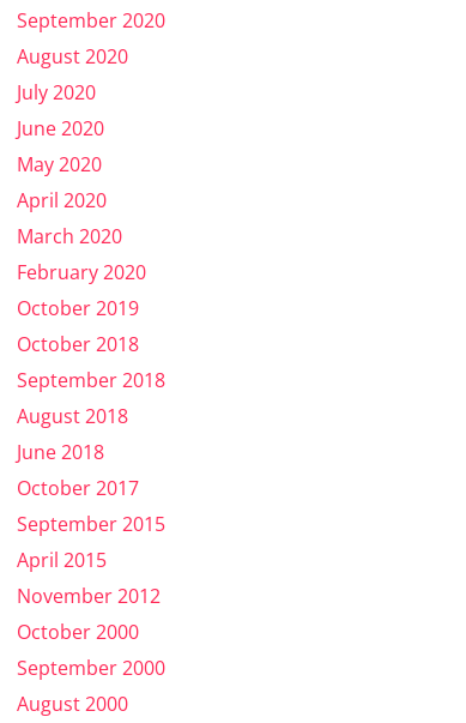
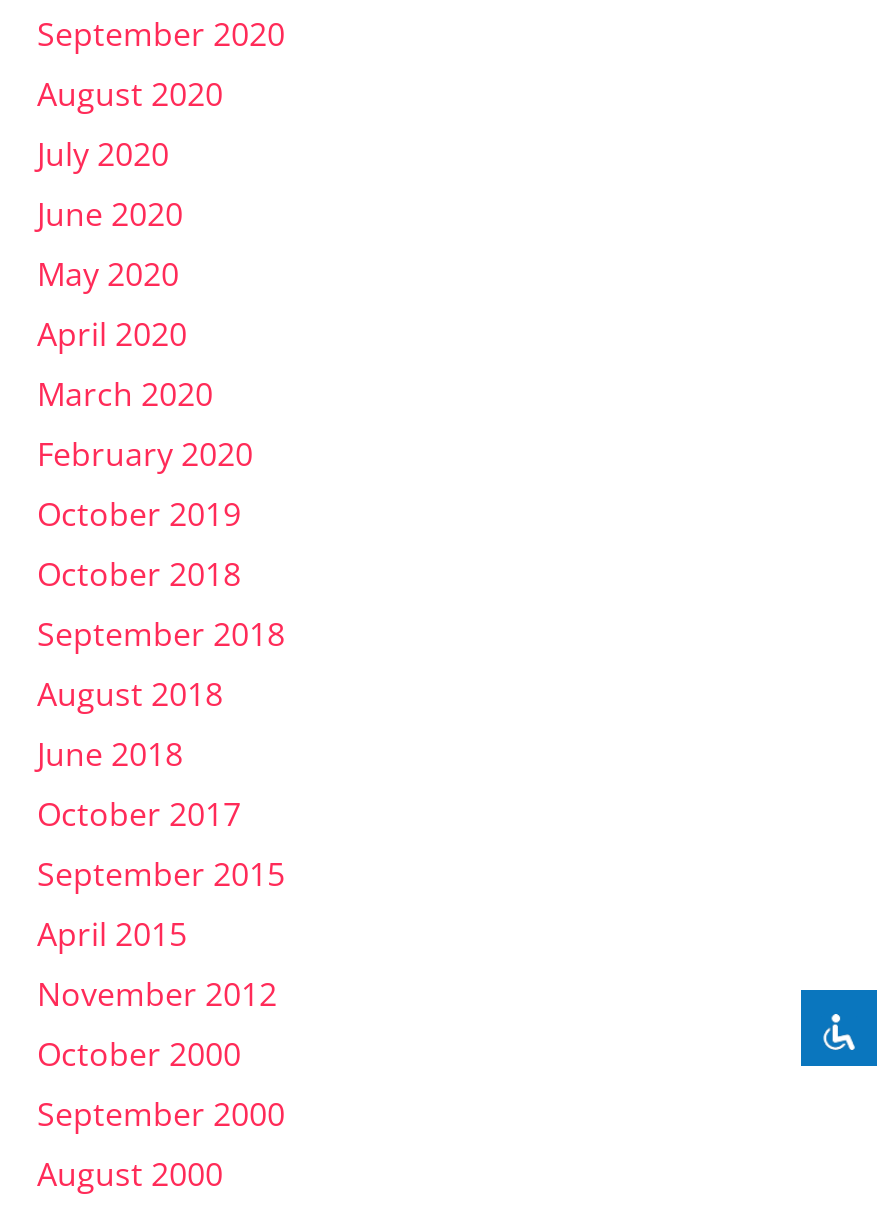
+ [image]
